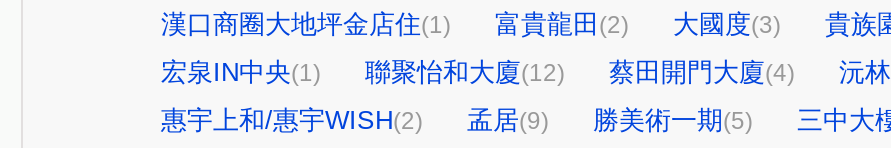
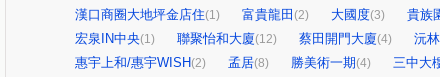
- 孟居(9)
+ 孟居(8)

- 勝美術一期(5)
+ 勝美術一期(4)
